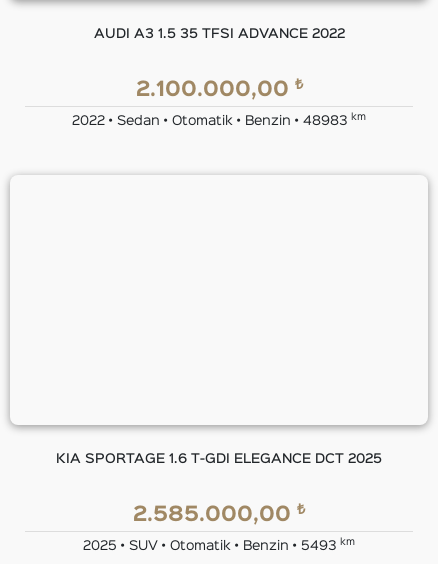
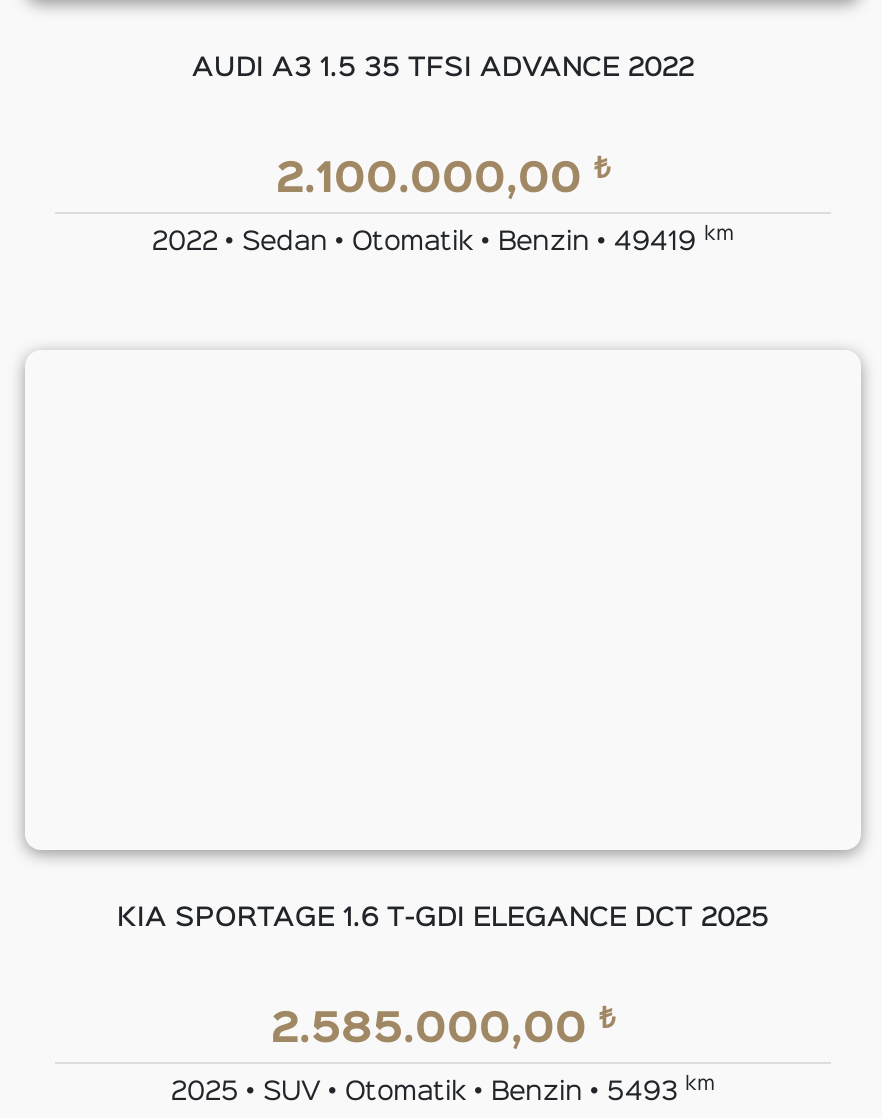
- 2022 • Sedan • Otomatik • Benzin • 48983 km
+ 2022 • Sedan • Otomatik • Benzin • 49419 km
